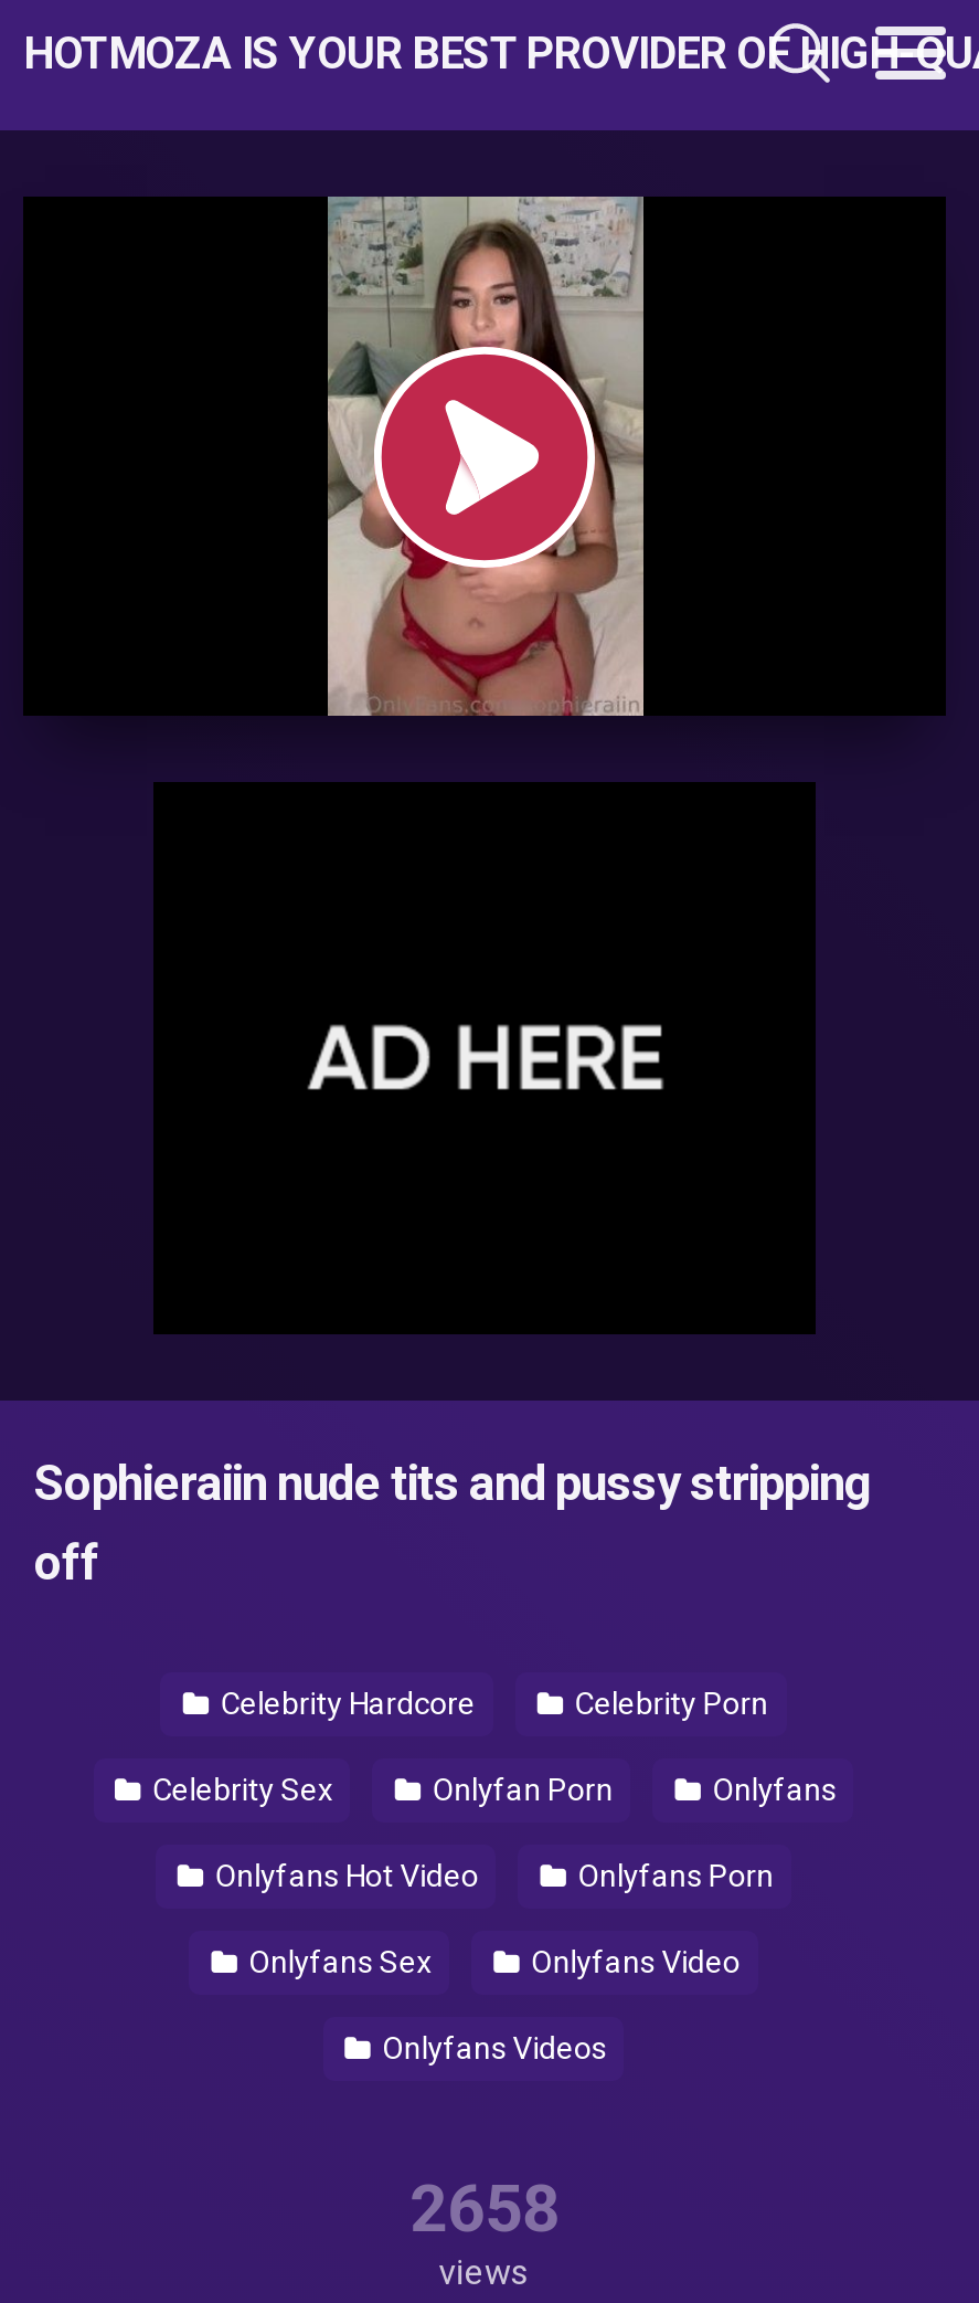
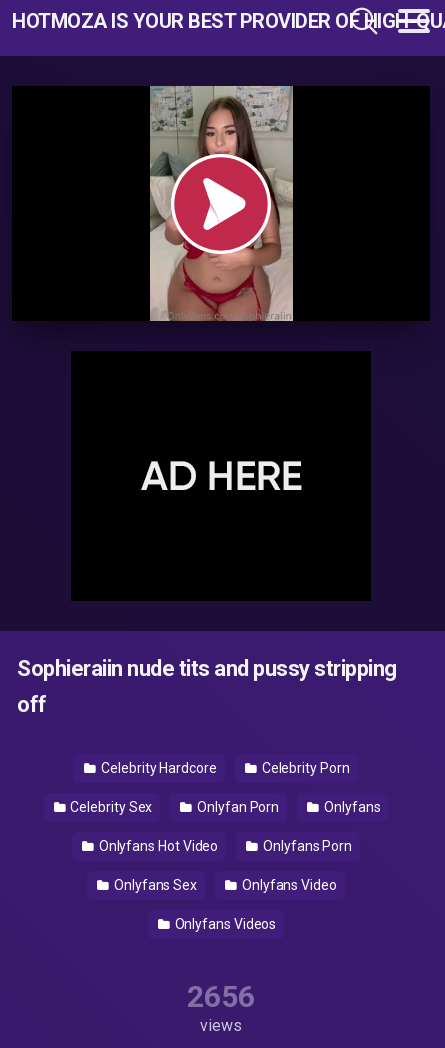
- 2658
+ 2656
